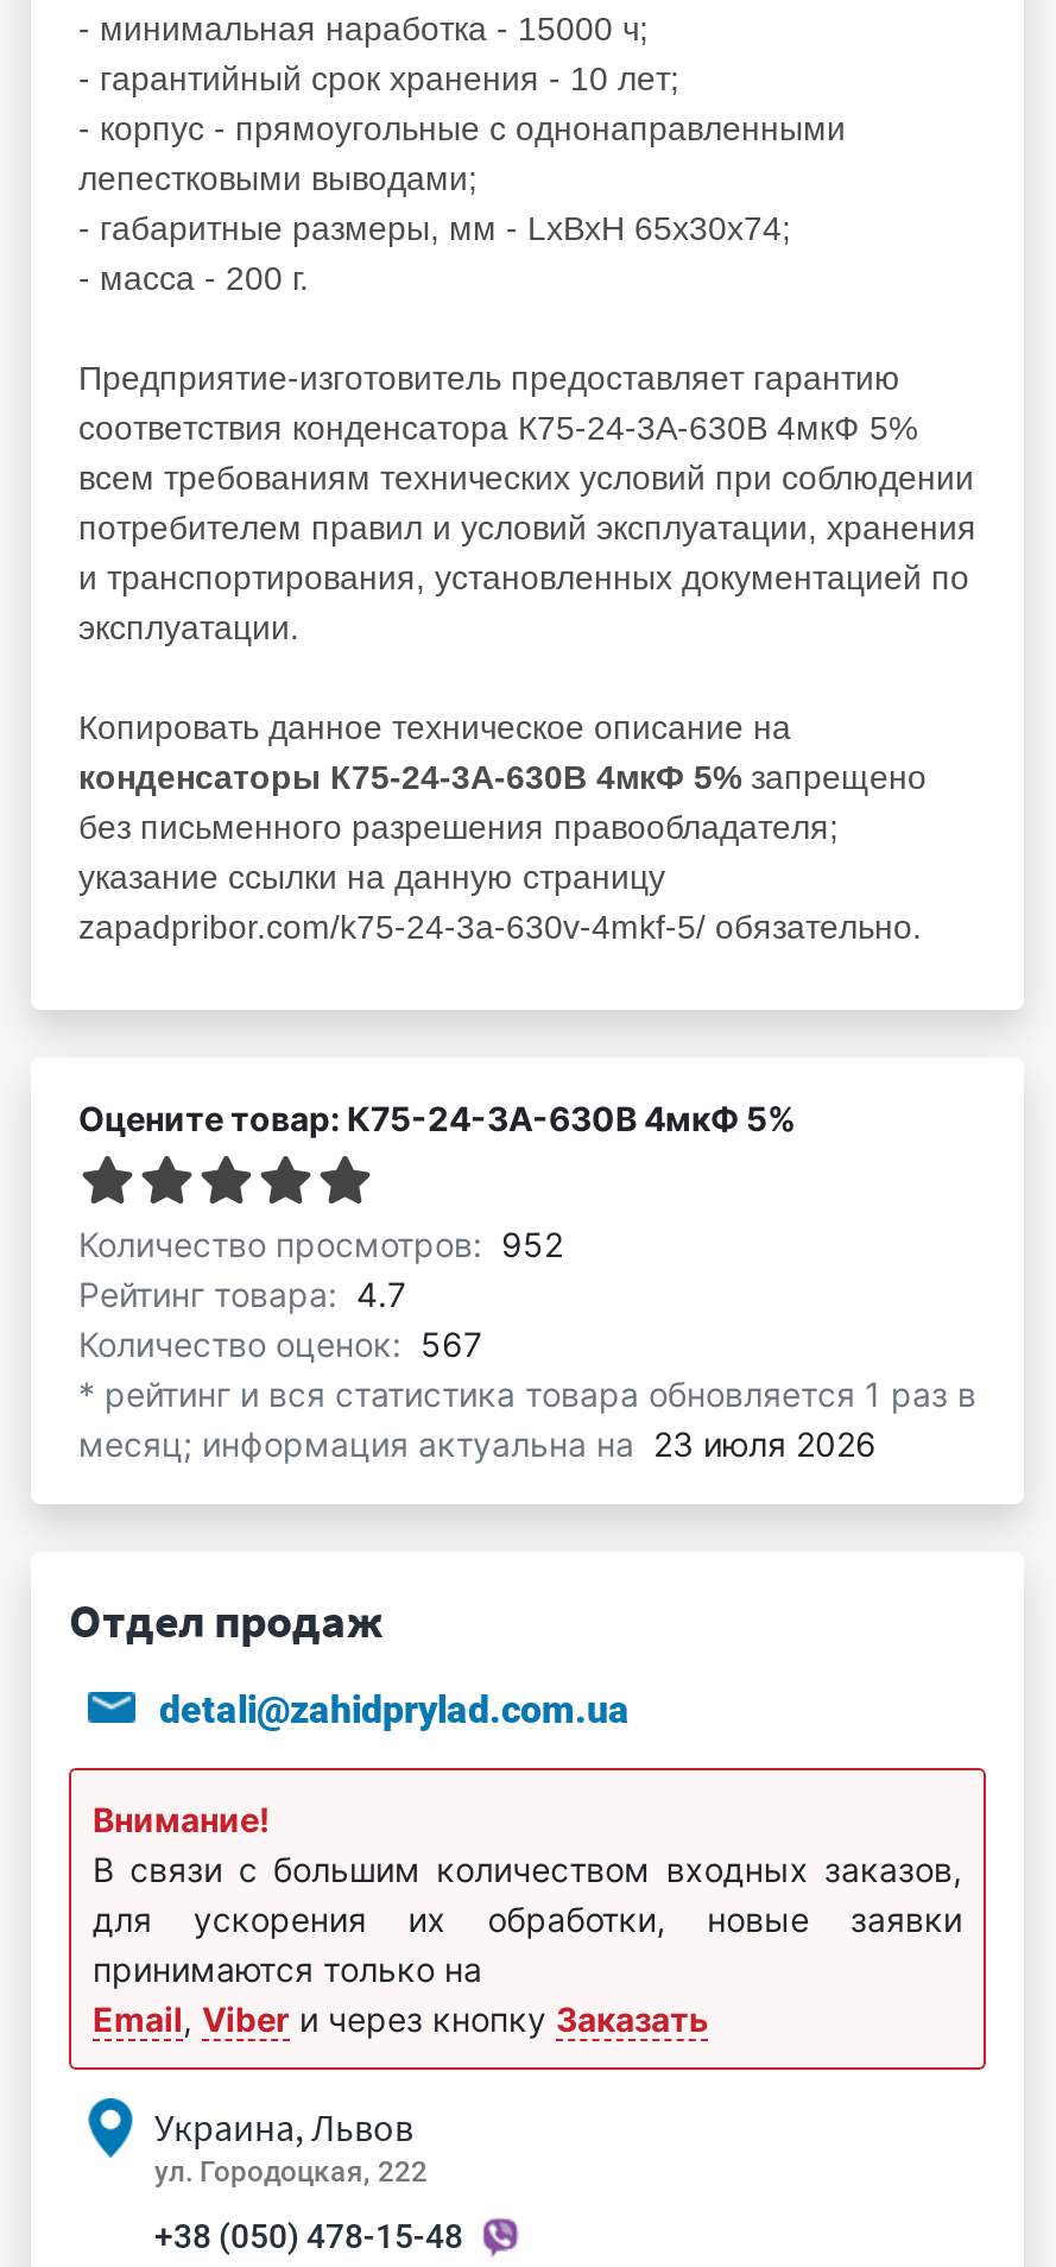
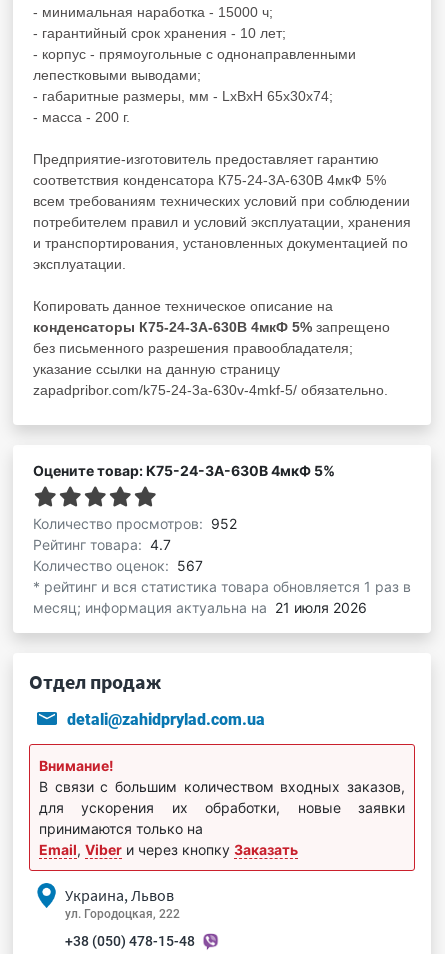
- месяц; информация актуальна на 23 июля 2026
+ месяц; информация актуальна на 21 июля 2026
